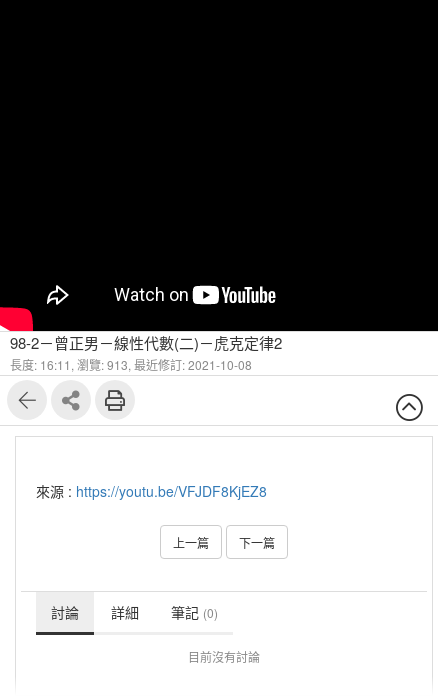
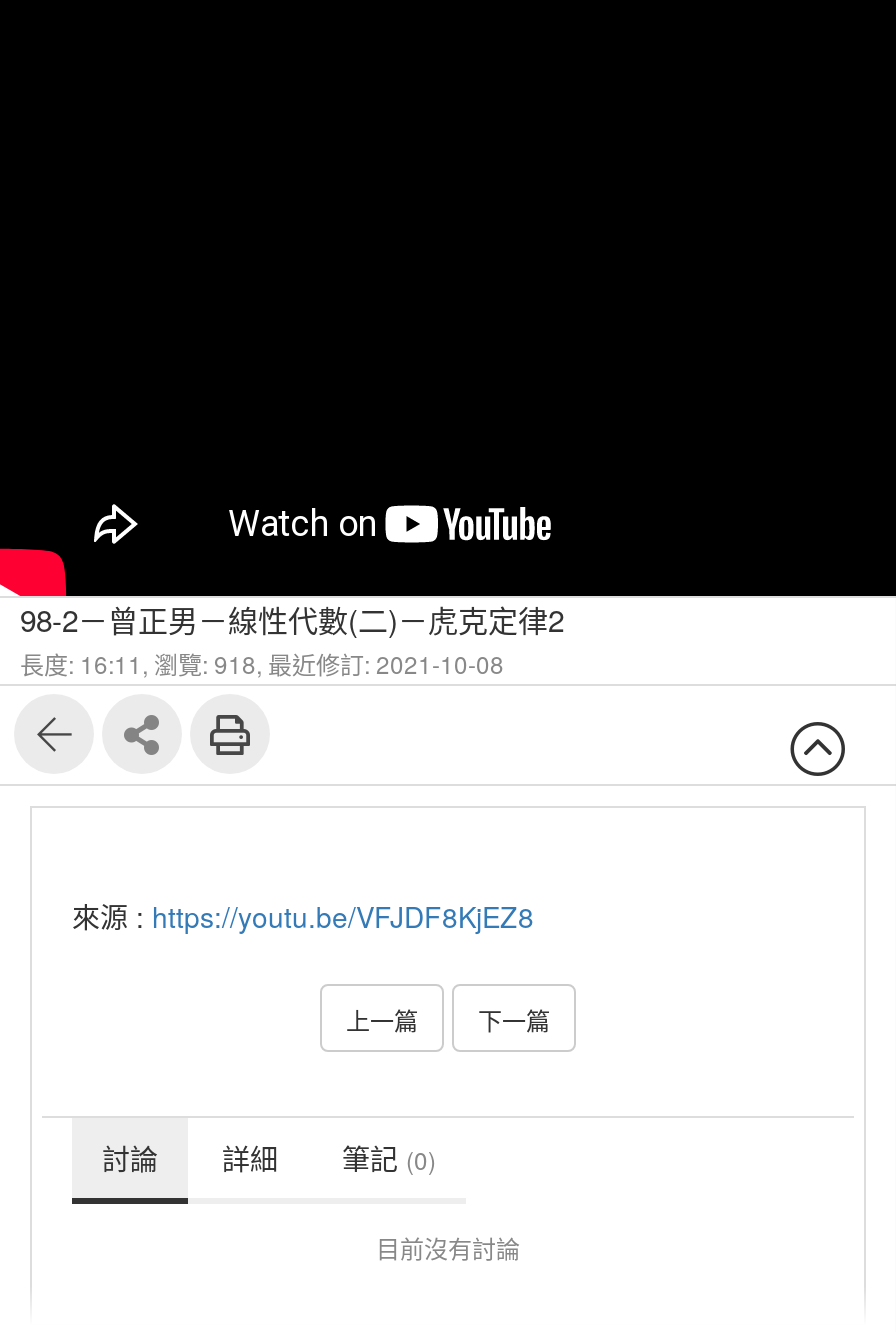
- 長度: 16:11,瀏覽: 913,最近修訂: 2021-10-08
+ 長度: 16:11,瀏覽: 918,最近修訂: 2021-10-08
